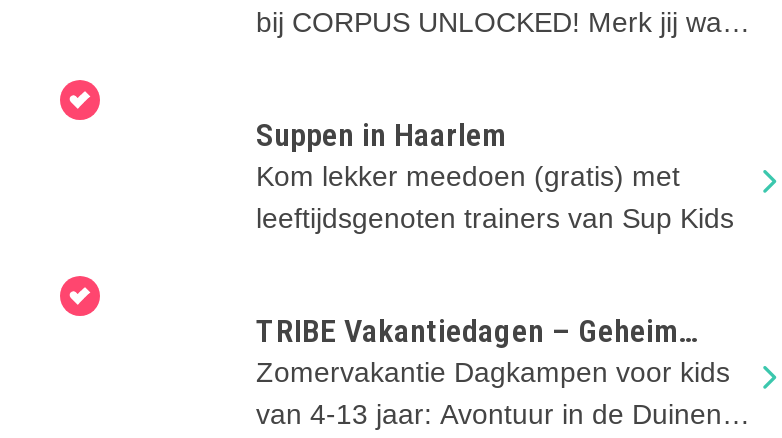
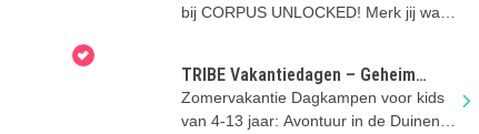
- Suppen in Haarlem
- Kom lekker meedoen (gratis) met
- leeftijdsgenoten trainers van Sup Kids
